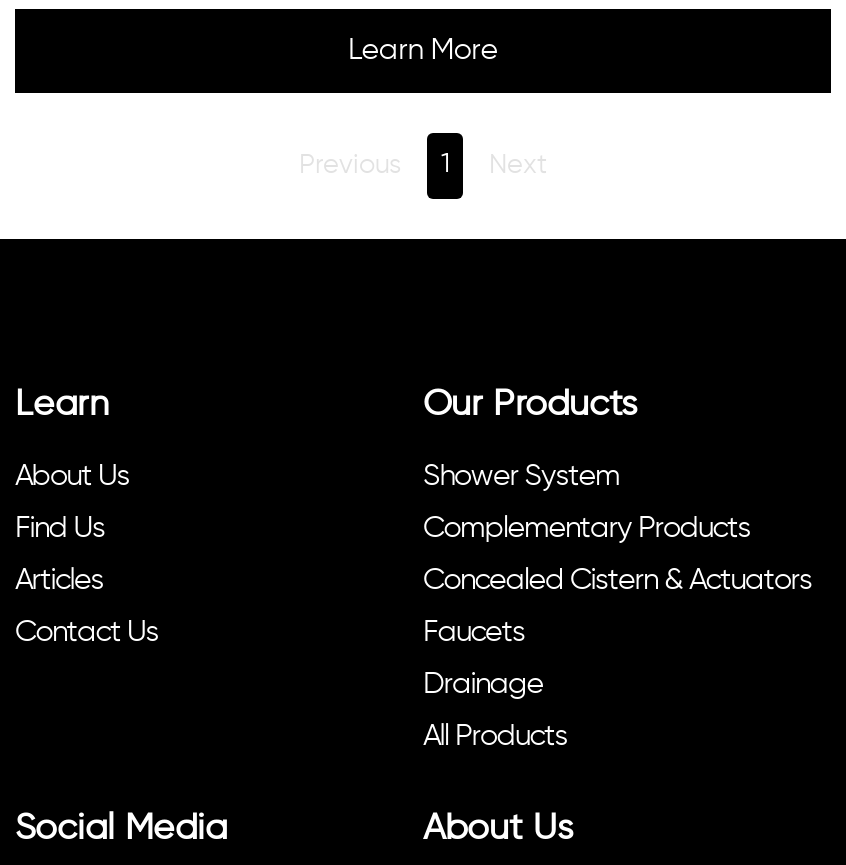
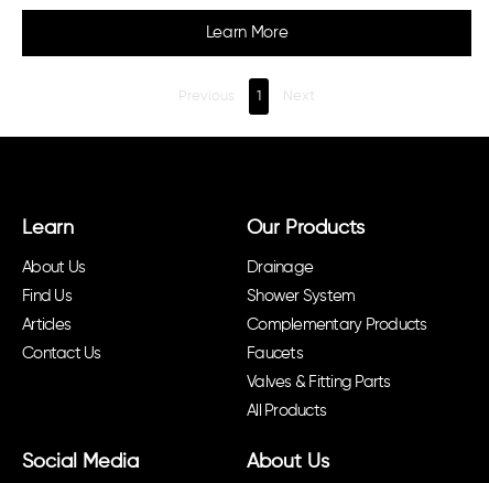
moved down: Shower System | Complementary Products

- Concealed Cistern & Actuators

+ Valves & Fitting Parts

moved up: Drainage
